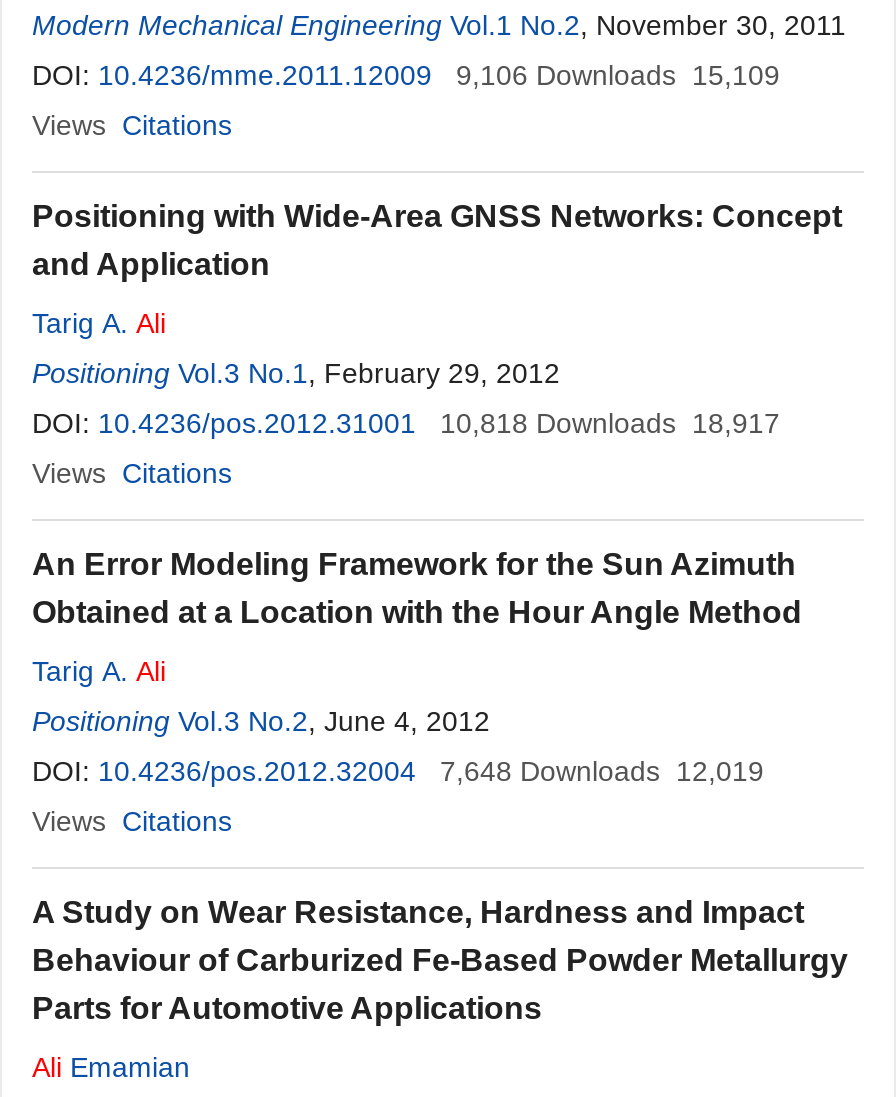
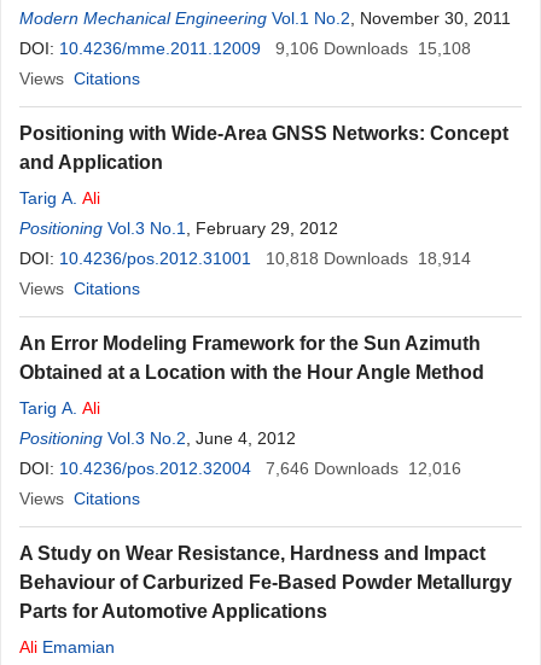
- DOI: 10.4236/mme.2011.12009 9,106 Downloads 15,109
+ DOI: 10.4236/mme.2011.12009 9,106 Downloads 15,108

- DOI: 10.4236/pos.2012.31001 10,818 Downloads 18,917
+ DOI: 10.4236/pos.2012.31001 10,818 Downloads 18,914

- DOI: 10.4236/pos.2012.32004 7,648 Downloads 12,019
+ DOI: 10.4236/pos.2012.32004 7,646 Downloads 12,016
